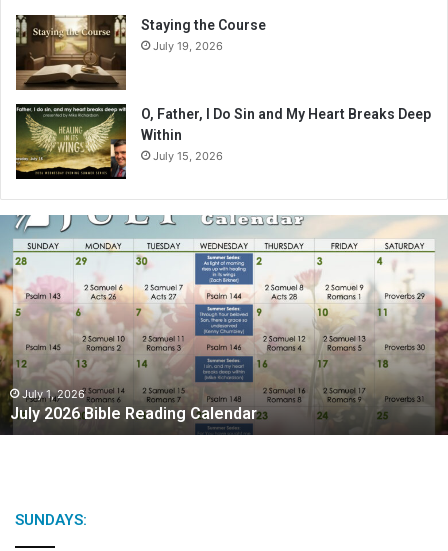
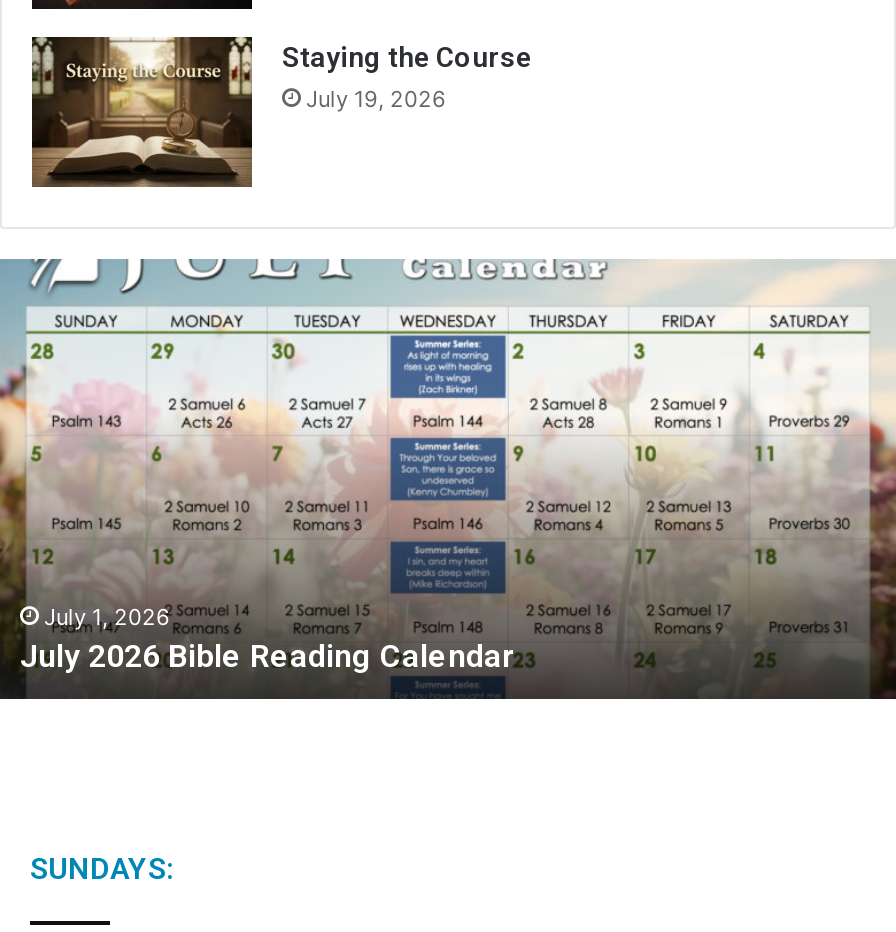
- [image]
- O, Father, I Do Sin and My Heart Breaks Deep
- Within
- July 15, 2026
